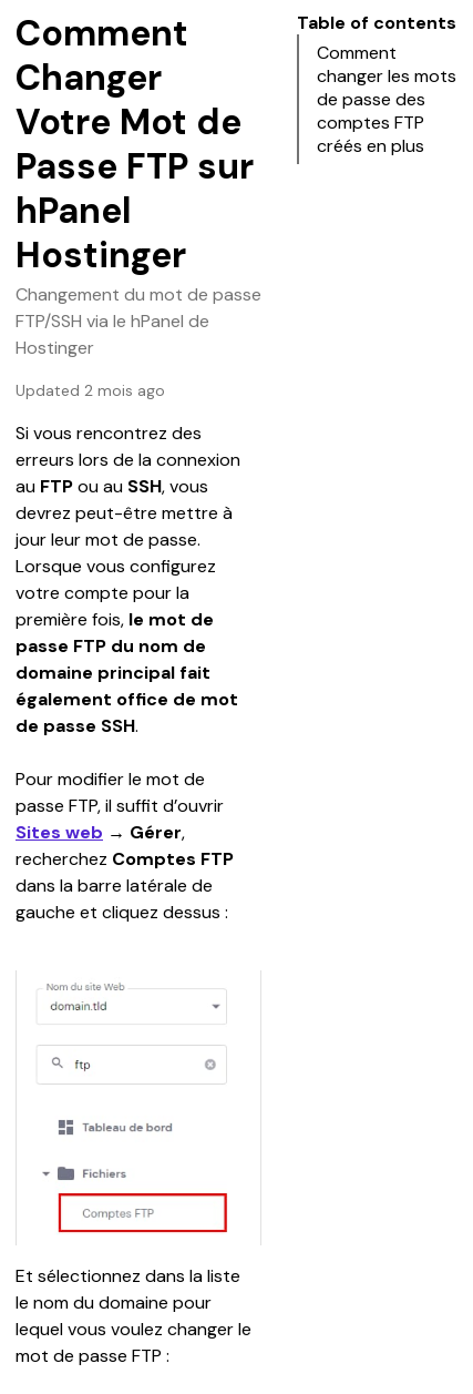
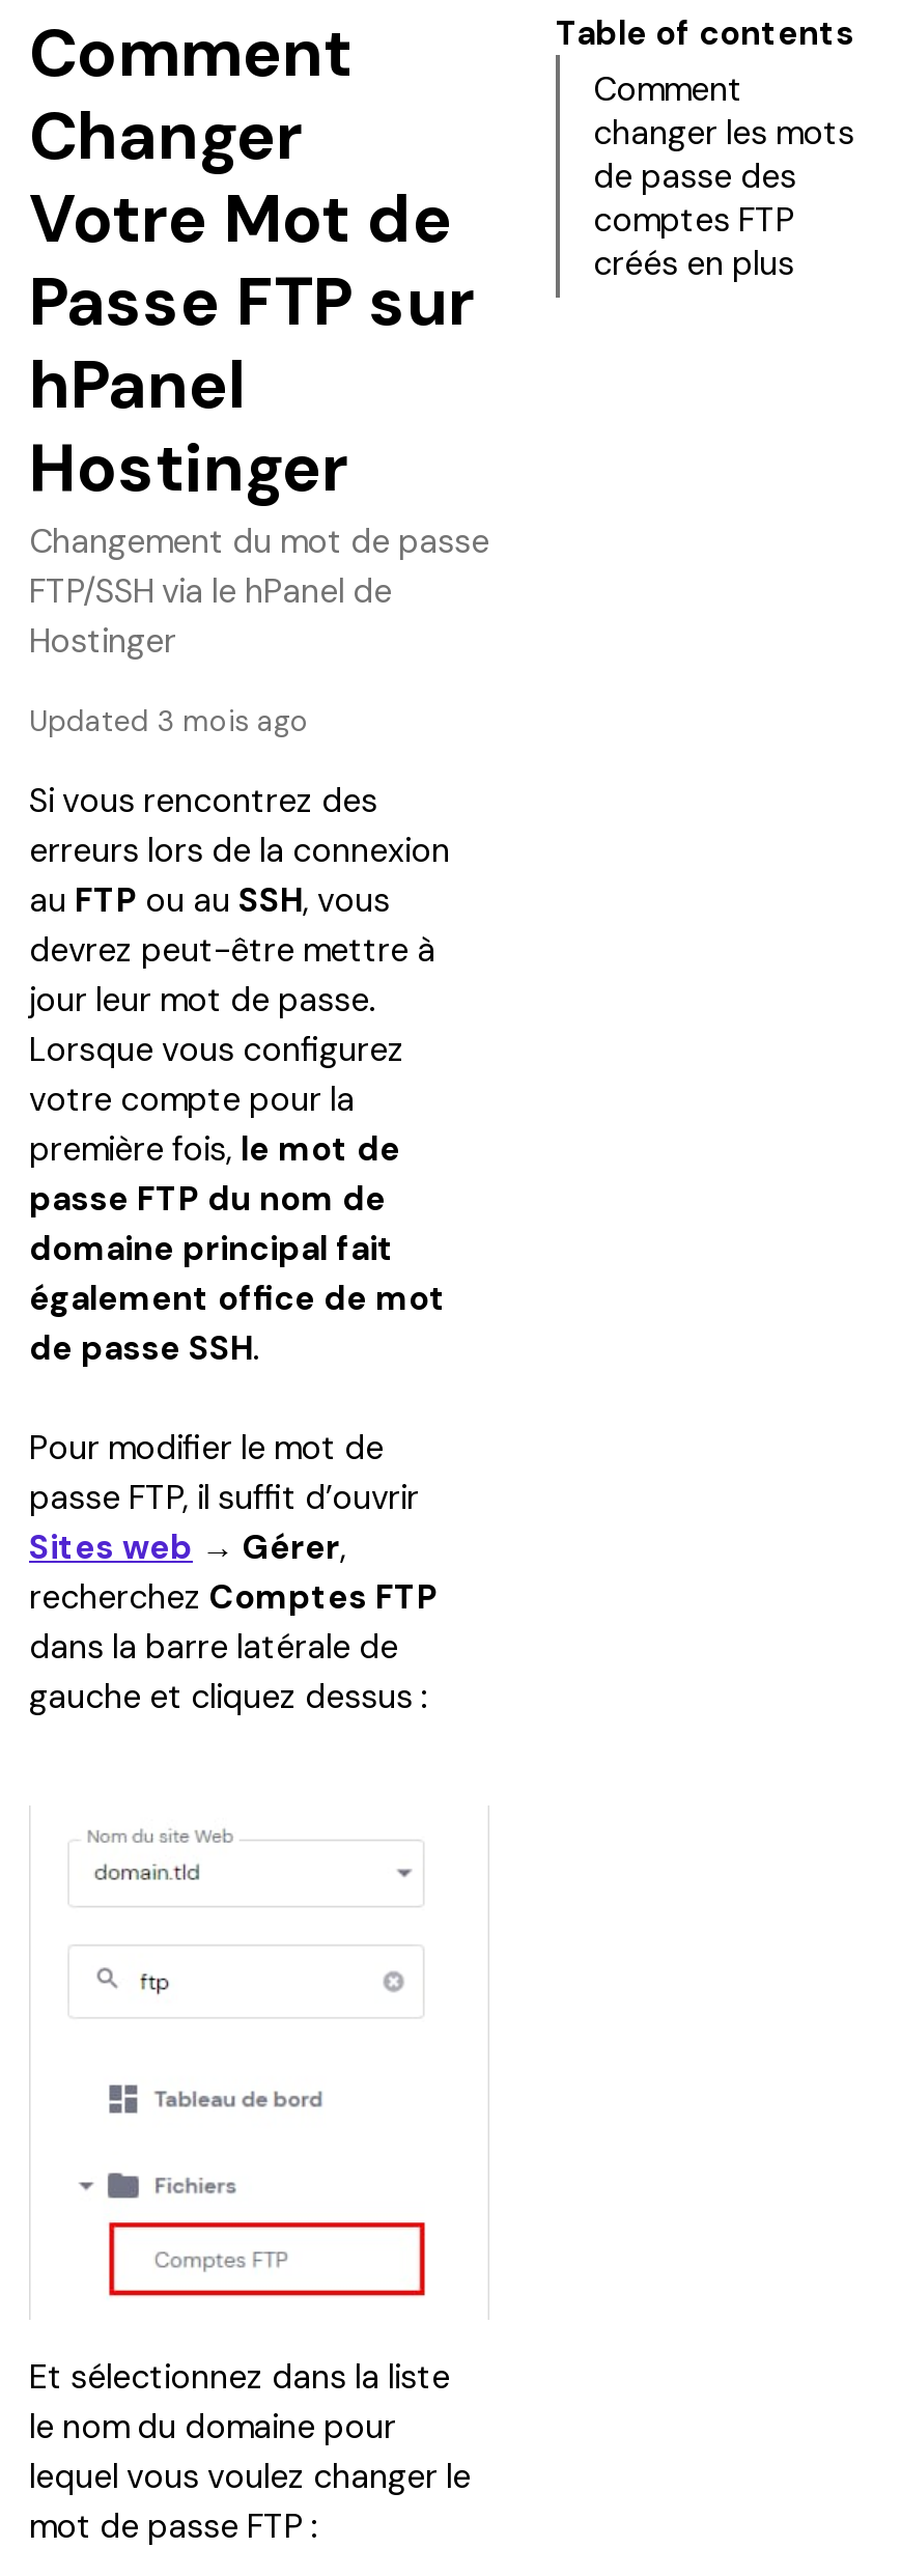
- Updated 2 mois ago
+ Updated 3 mois ago
